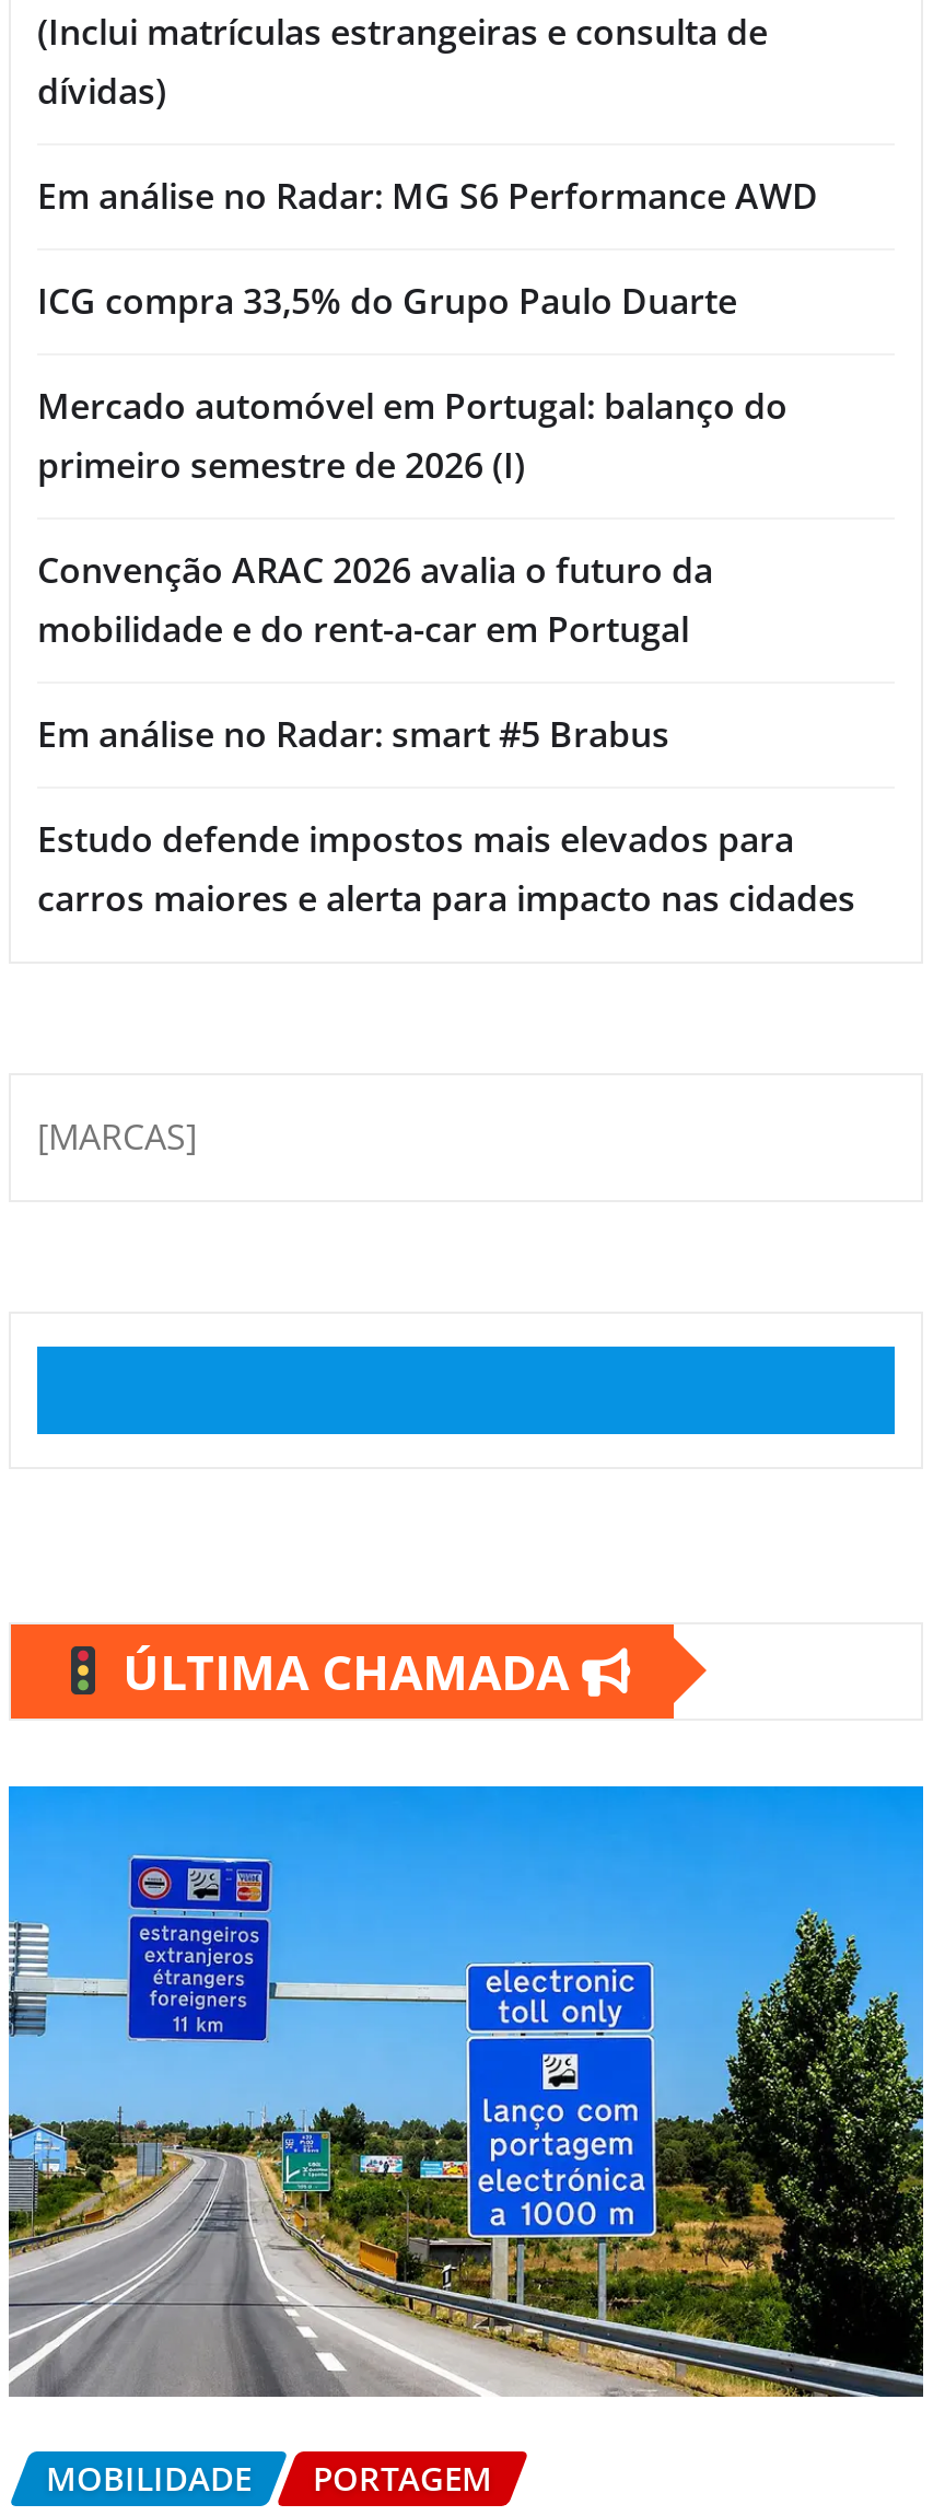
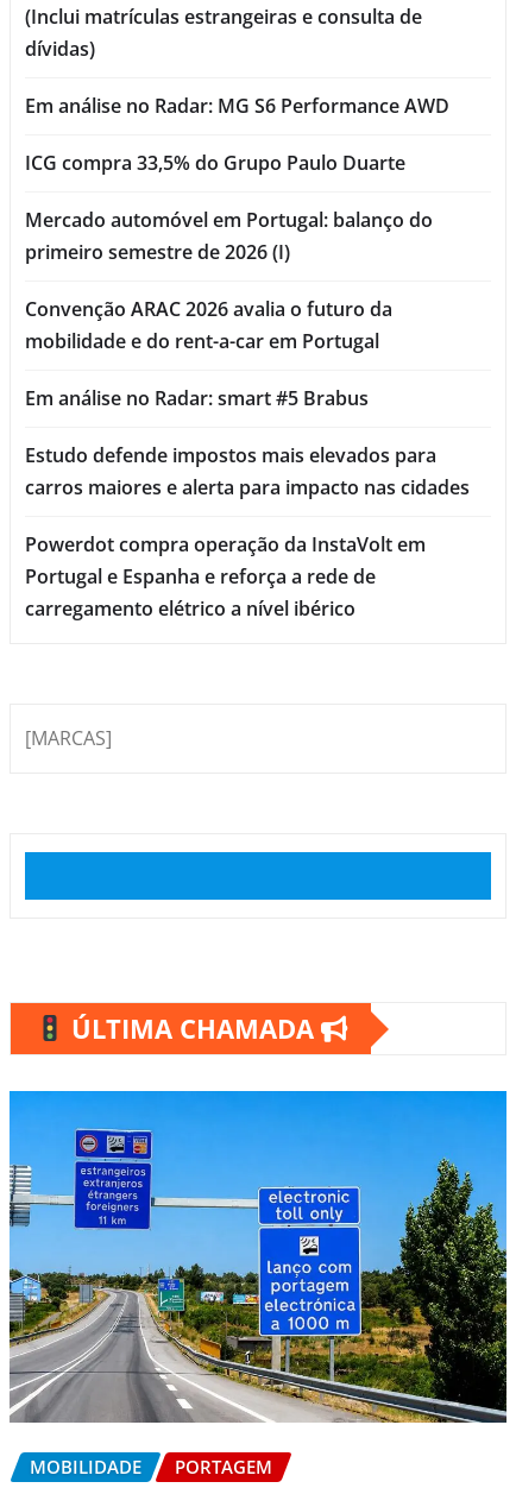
+ Powerdot compra operação da InstaVolt em
+ Portugal e Espanha e reforça a rede de
+ carregamento elétrico a nível ibérico
